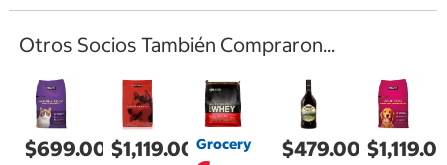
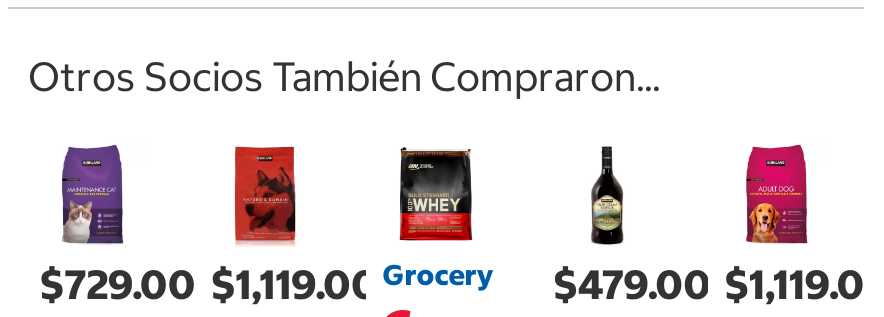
- $699.00
+ $729.00
